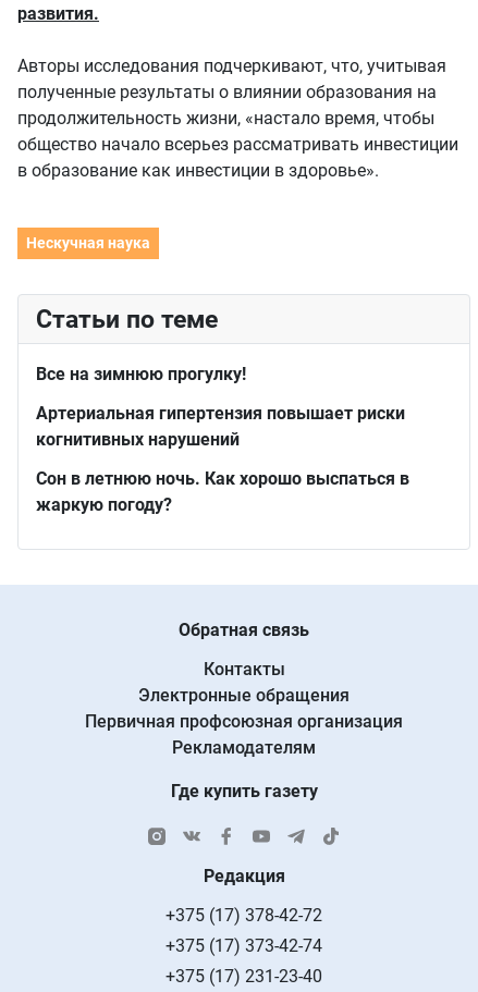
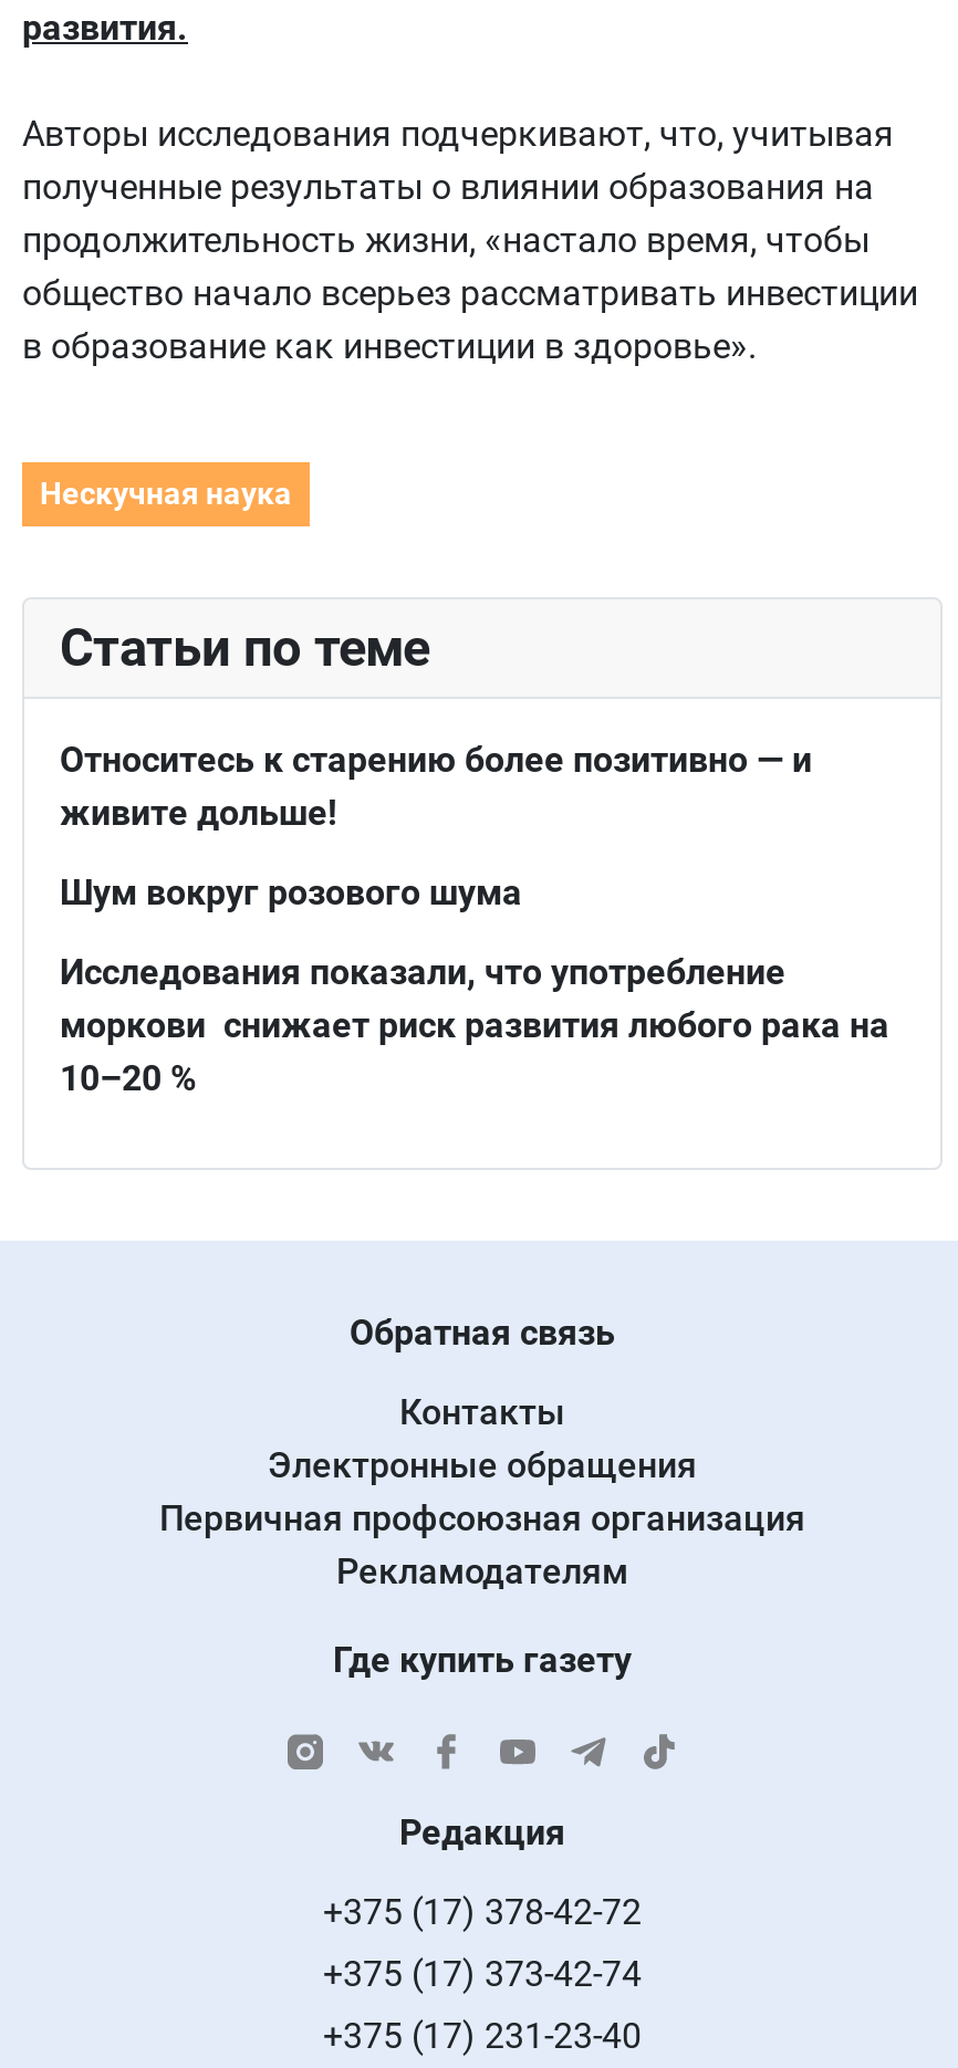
- Все на зимнюю прогулку!
+ Относитесь к старению более позитивно — и
+ живите дольше!

- Артериальная гипертензия повышает риски
- когнитивных нарушений
+ Шум вокруг розового шума

- Сон в летнюю ночь. Как хорошо выспаться в
- жаркую погоду?
+ Исследования показали, что употребление
+ моркови снижает риск развития любого рака на
+ 10–20 %
